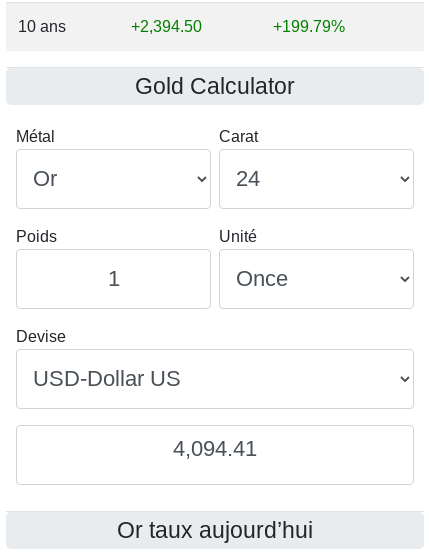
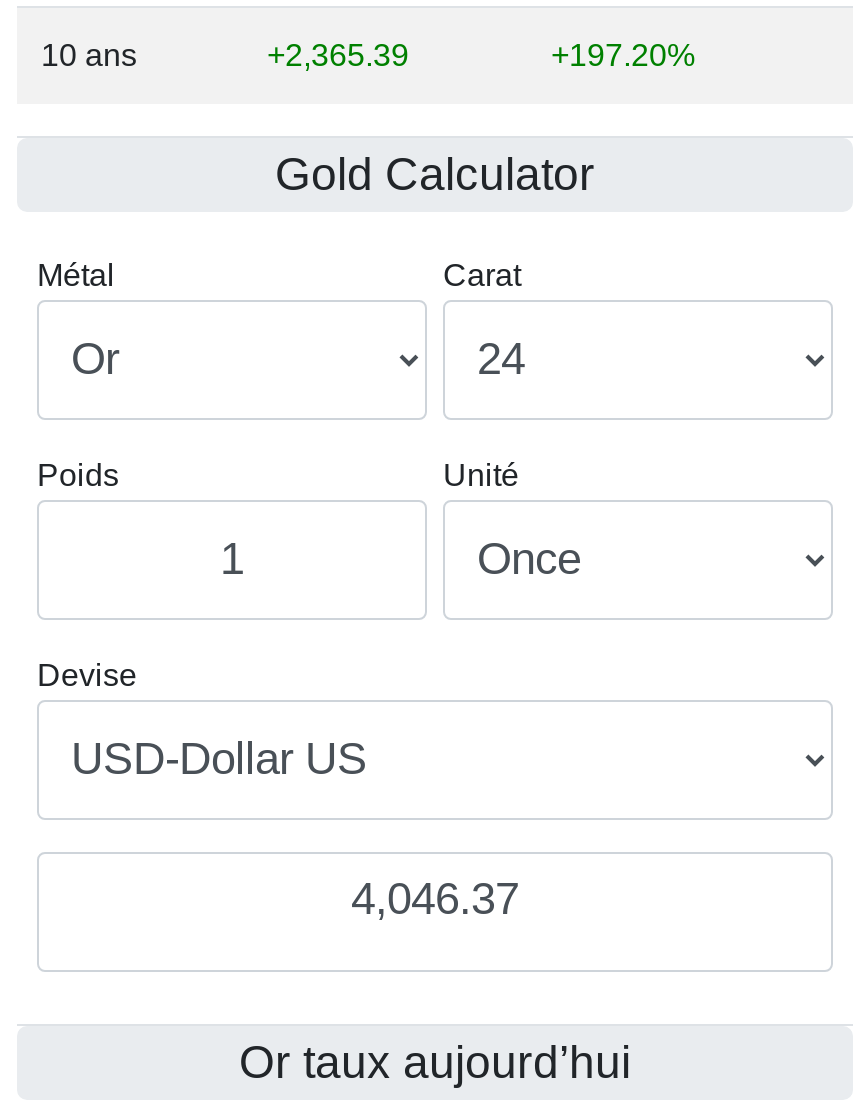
- +2,394.50
+ +2,365.39

- +199.79%
+ +197.20%

- 4,094.41
+ 4,046.37
